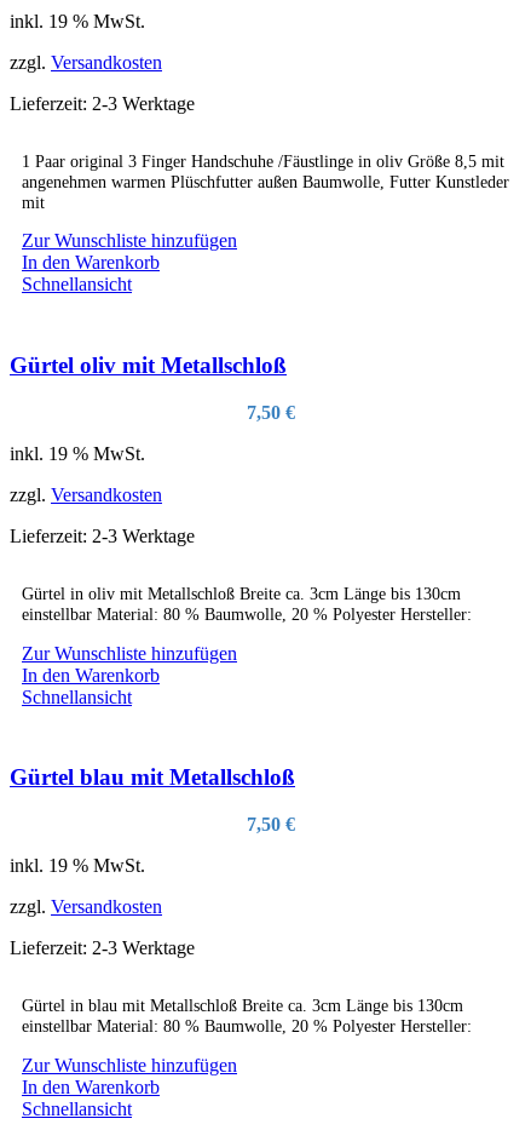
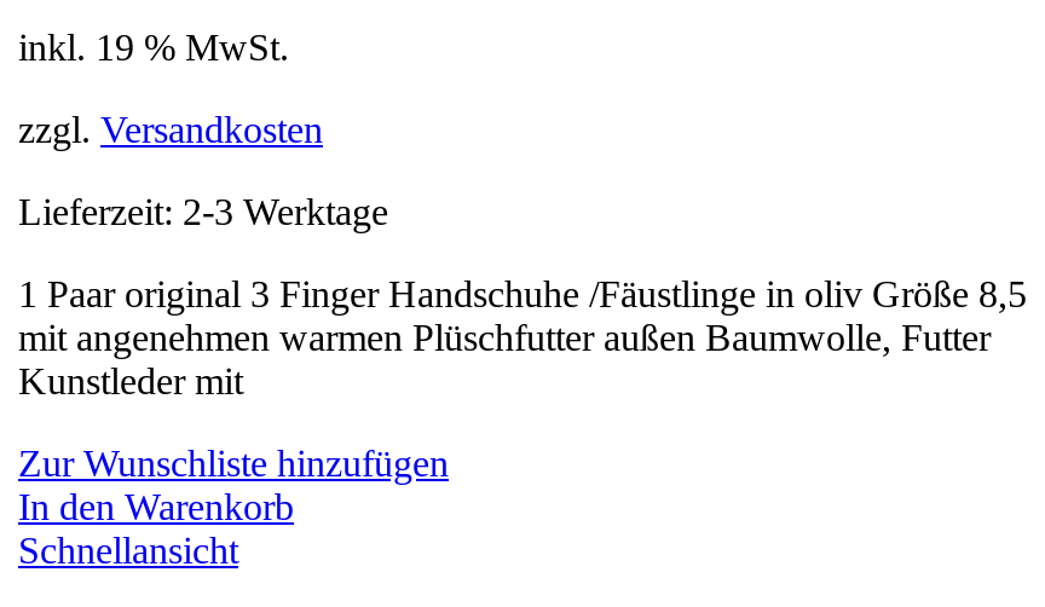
- 1 Paar original 3 Finger Handschuhe /Fäustlinge in oliv Größe 8,5 mit
- angenehmen warmen Plüschfutter außen Baumwolle, Futter Kunstleder
- mit
- Zur Wunschliste hinzufügen
- In den Warenkorb
- Schnellansicht
- Gürtel oliv mit Metallschloß
- 7,50 €
- inkl. 19 % MwSt.
- zzgl. Versandkosten
- Lieferzeit: 2-3 Werktage
- Gürtel in oliv mit Metallschloß Breite ca. 3cm Länge bis 130cm
- einstellbar Material: 80 % Baumwolle, 20 % Polyester Hersteller:
- Zur Wunschliste hinzufügen
- In den Warenkorb
- Schnellansicht
- Gürtel blau mit Metallschloß
- 7,50 €
- inkl. 19 % MwSt.
- zzgl. Versandkosten
- Lieferzeit: 2-3 Werktage
- Gürtel in blau mit Metallschloß Breite ca. 3cm Länge bis 130cm
- einstellbar Material: 80 % Baumwolle, 20 % Polyester Hersteller:
+ 1 Paar original 3 Finger Handschuhe /Fäustlinge in oliv Größe 8,5
+ mit angenehmen warmen Plüschfutter außen Baumwolle, Futter
+ Kunstleder mit
